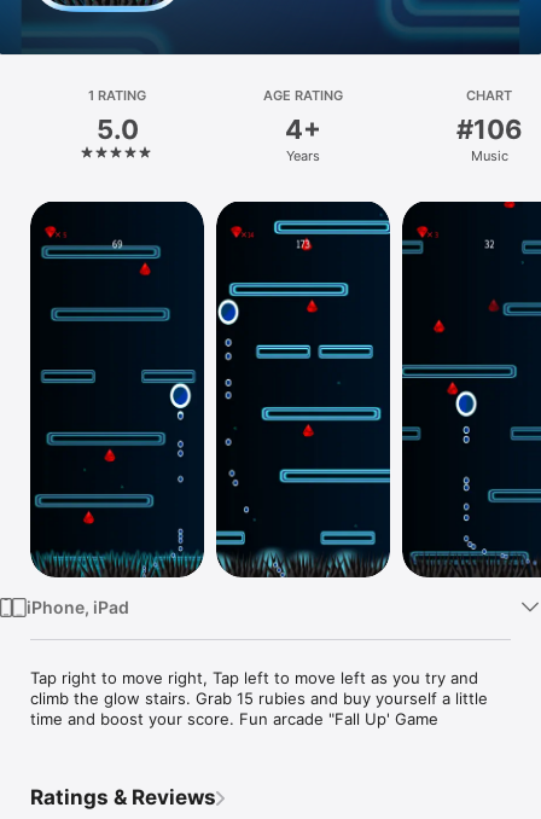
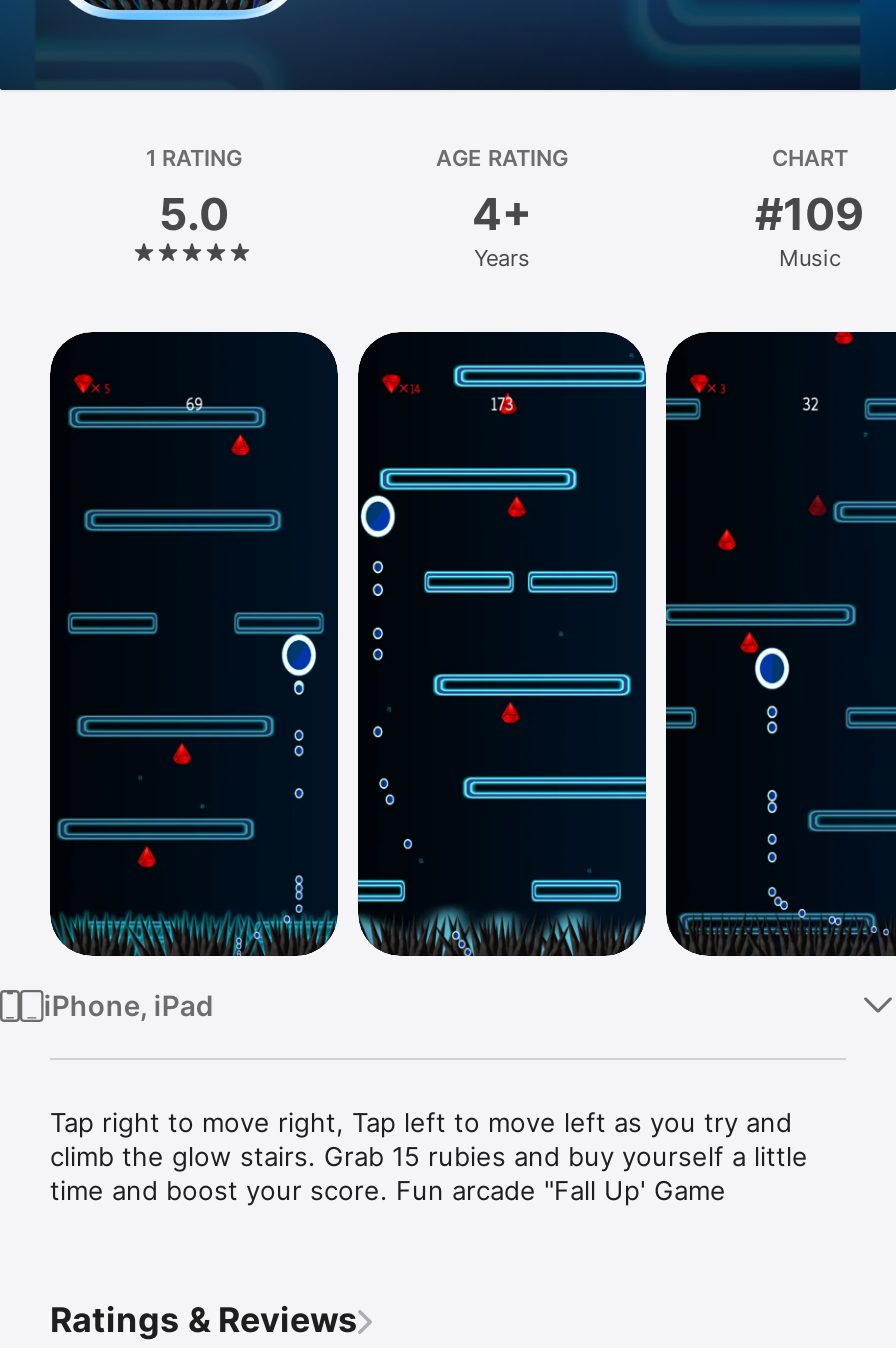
- #106
+ #109
